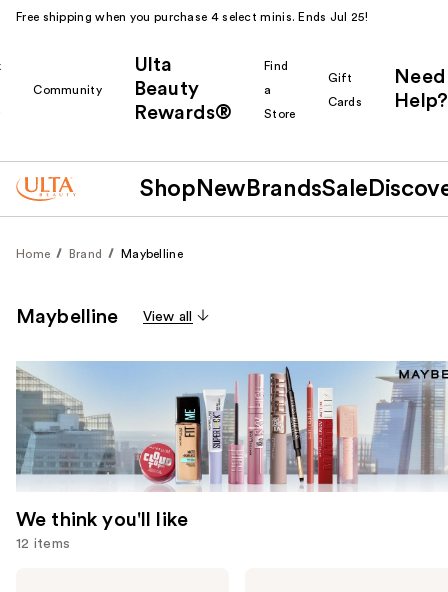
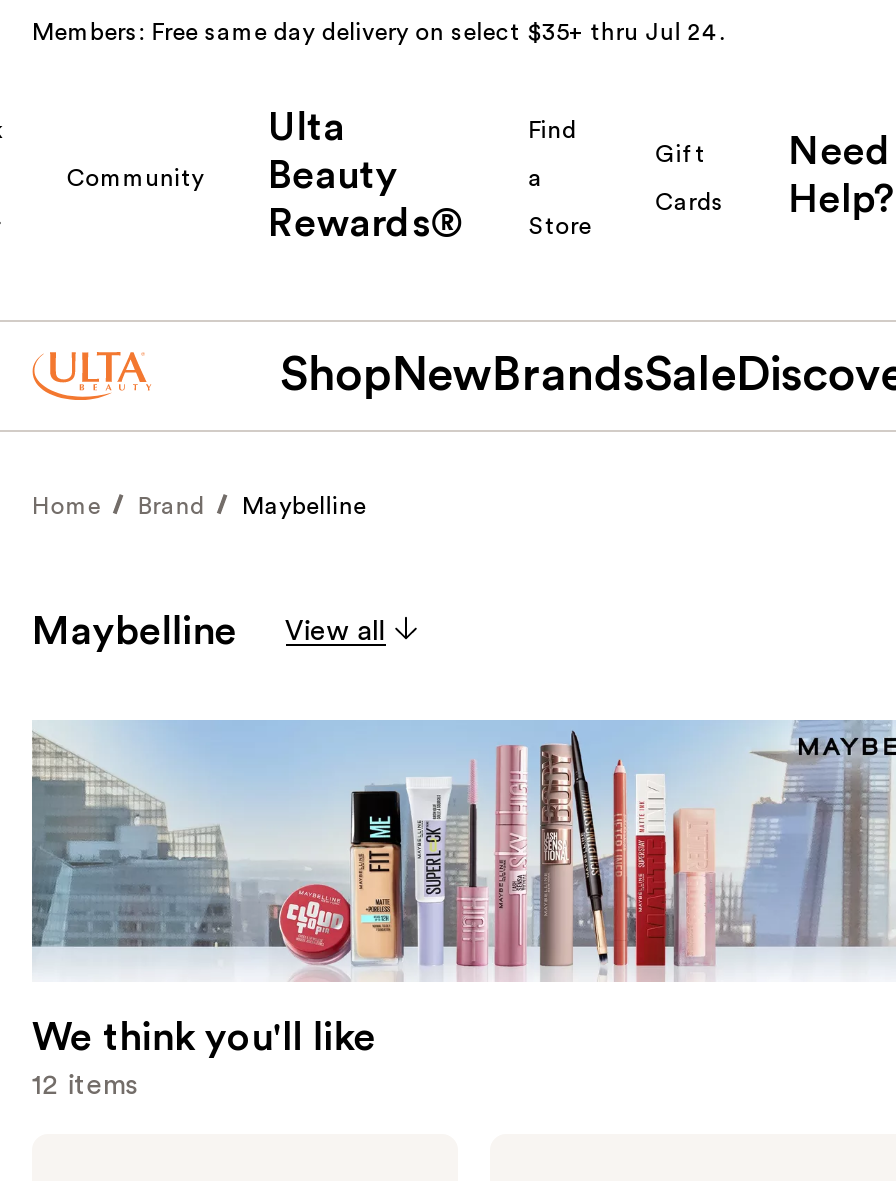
- Free shipping when you purchase 4 select minis. Ends Jul 25!
+ Members: Free same day delivery on select $35+ thru Jul 24.
